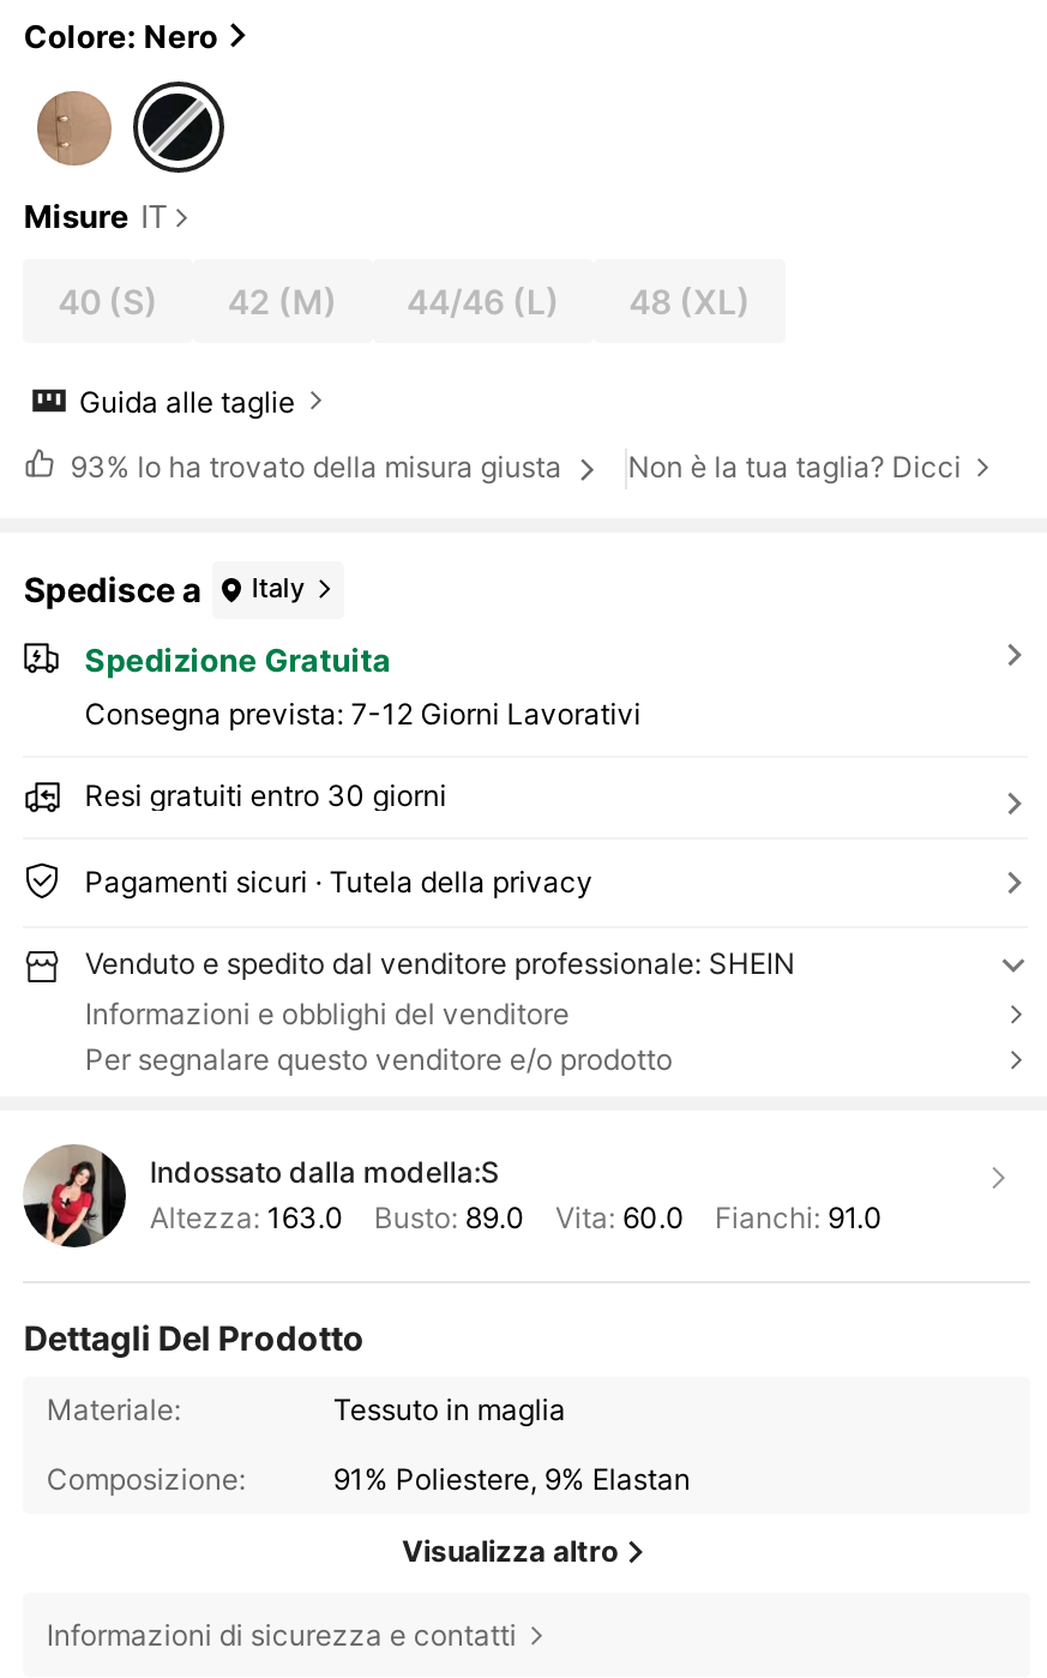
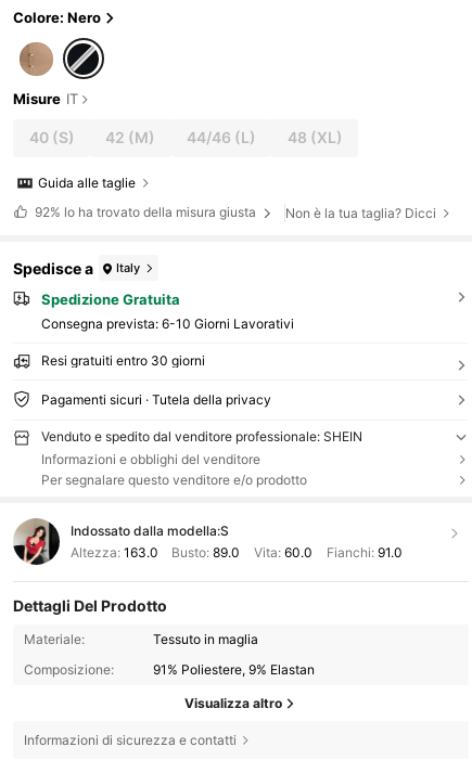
- 93% lo ha trovato della misura giusta
+ 92% lo ha trovato della misura giusta

- Consegna prevista: 7-12 Giorni Lavorativi
+ Consegna prevista: 6-10 Giorni Lavorativi
